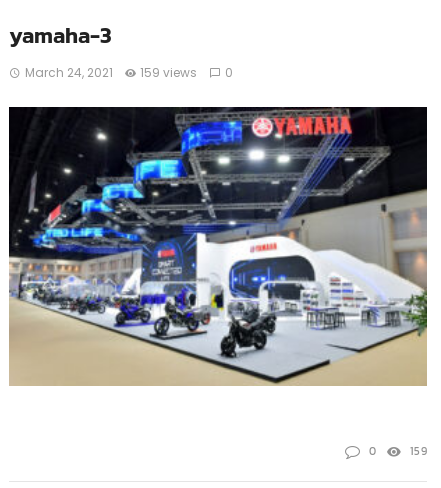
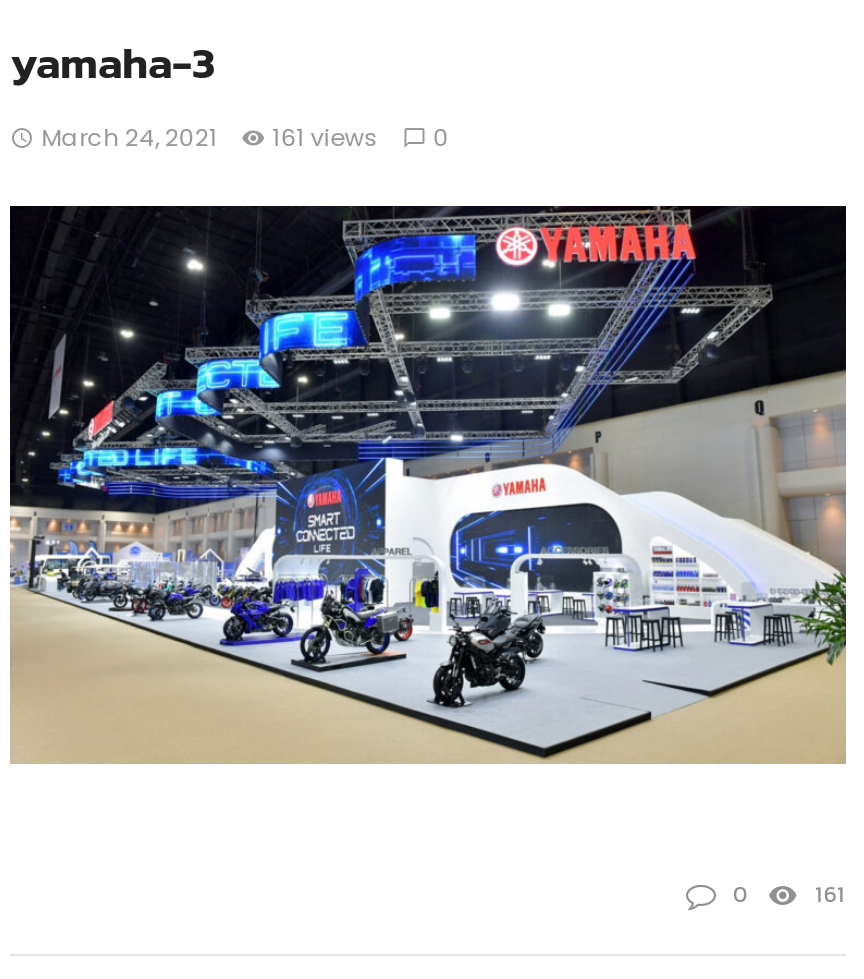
- March 24, 2021 159 views 0
+ March 24, 2021 161 views 0

- 159
+ 161
